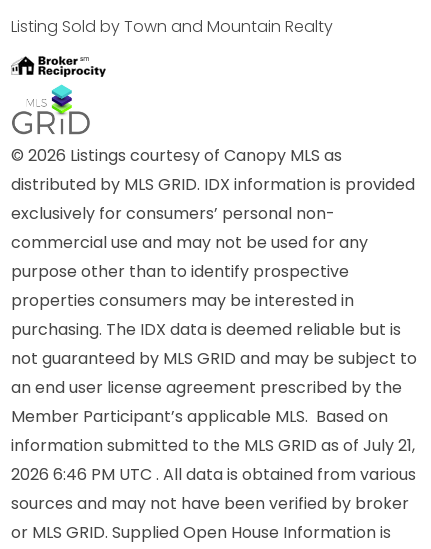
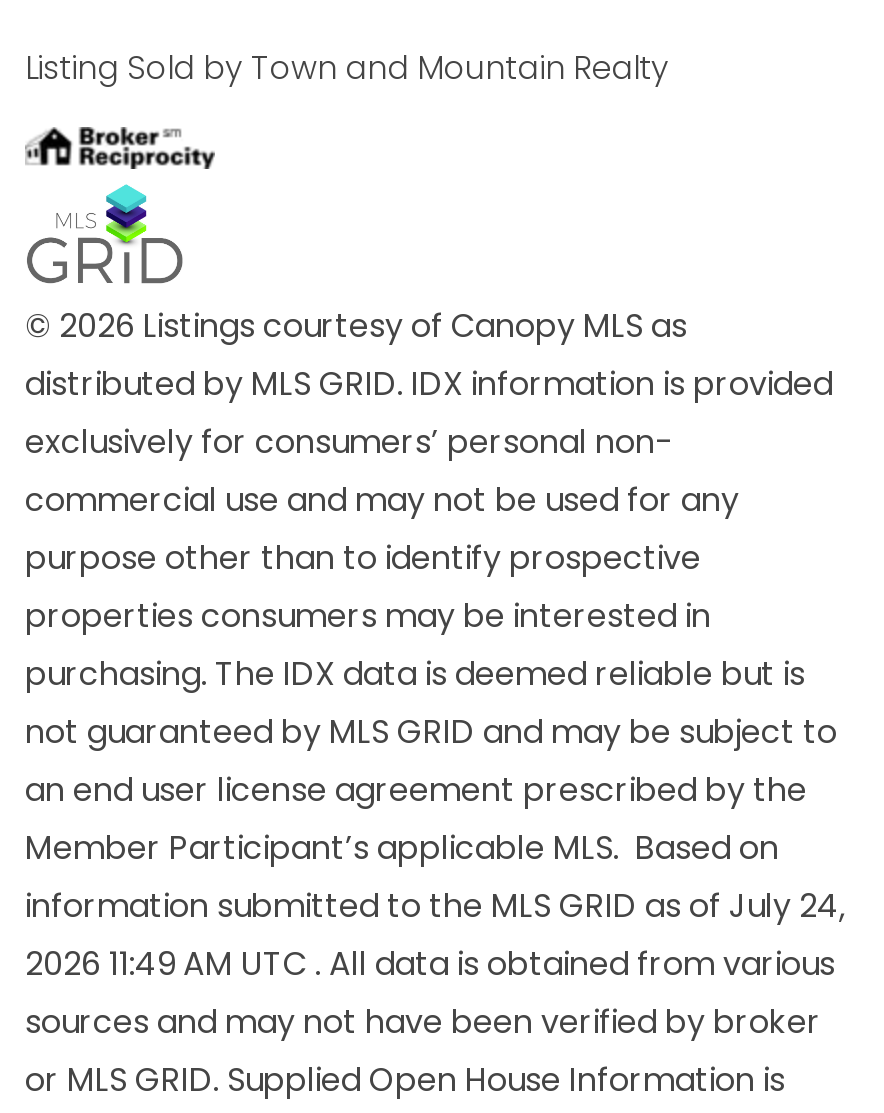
- information submitted to the MLS GRID as of July 21,
+ information submitted to the MLS GRID as of July 24,

- 2026 6:46 PM UTC . All data is obtained from various
+ 2026 11:49 AM UTC . All data is obtained from various
